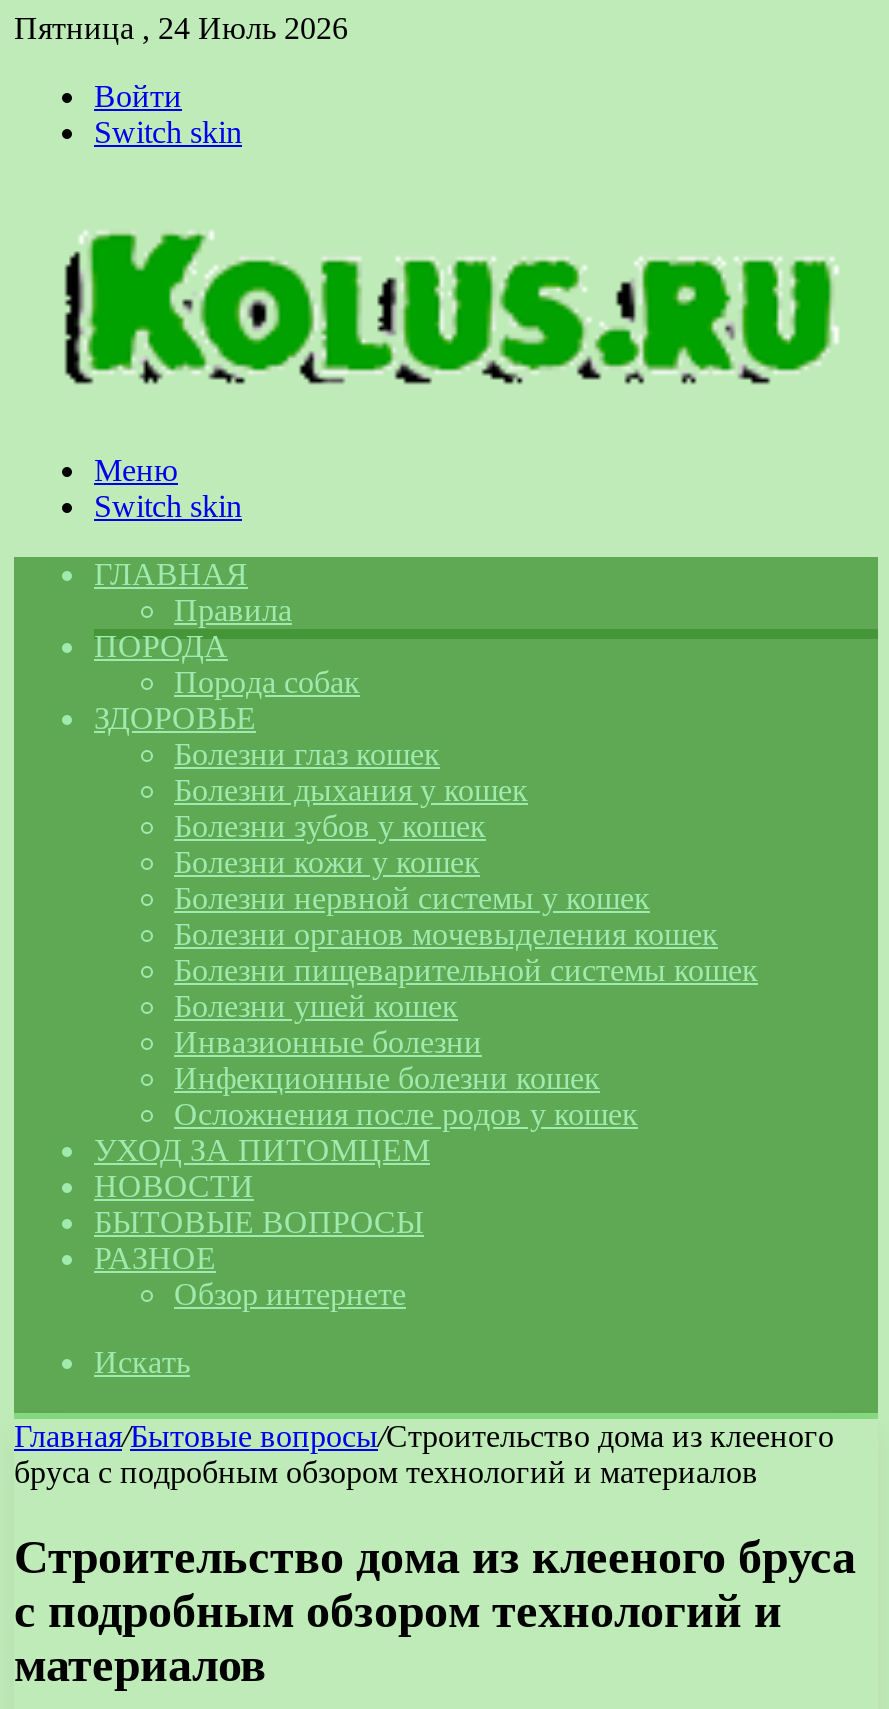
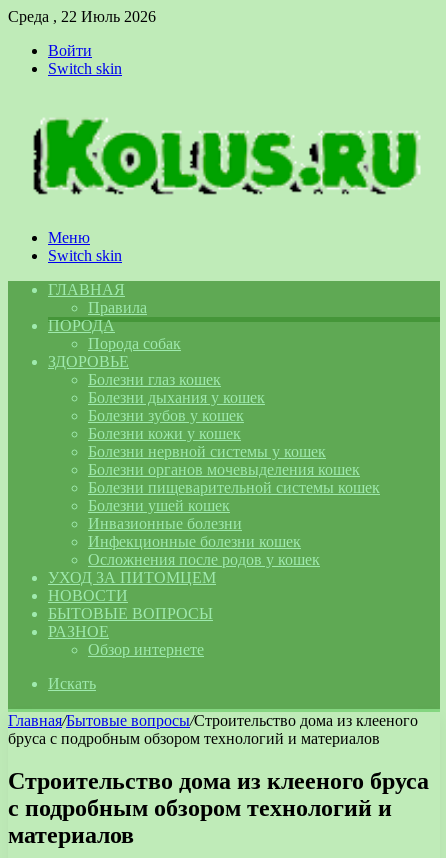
- Пятница , 24 Июль 2026
+ Среда , 22 Июль 2026
